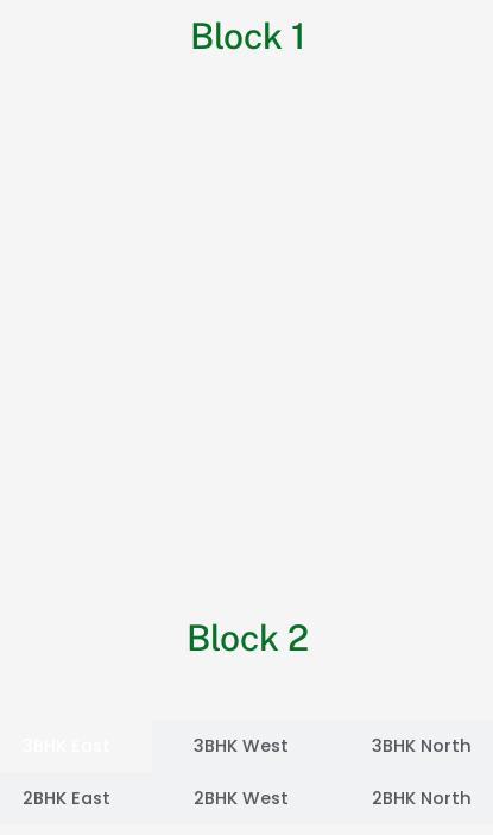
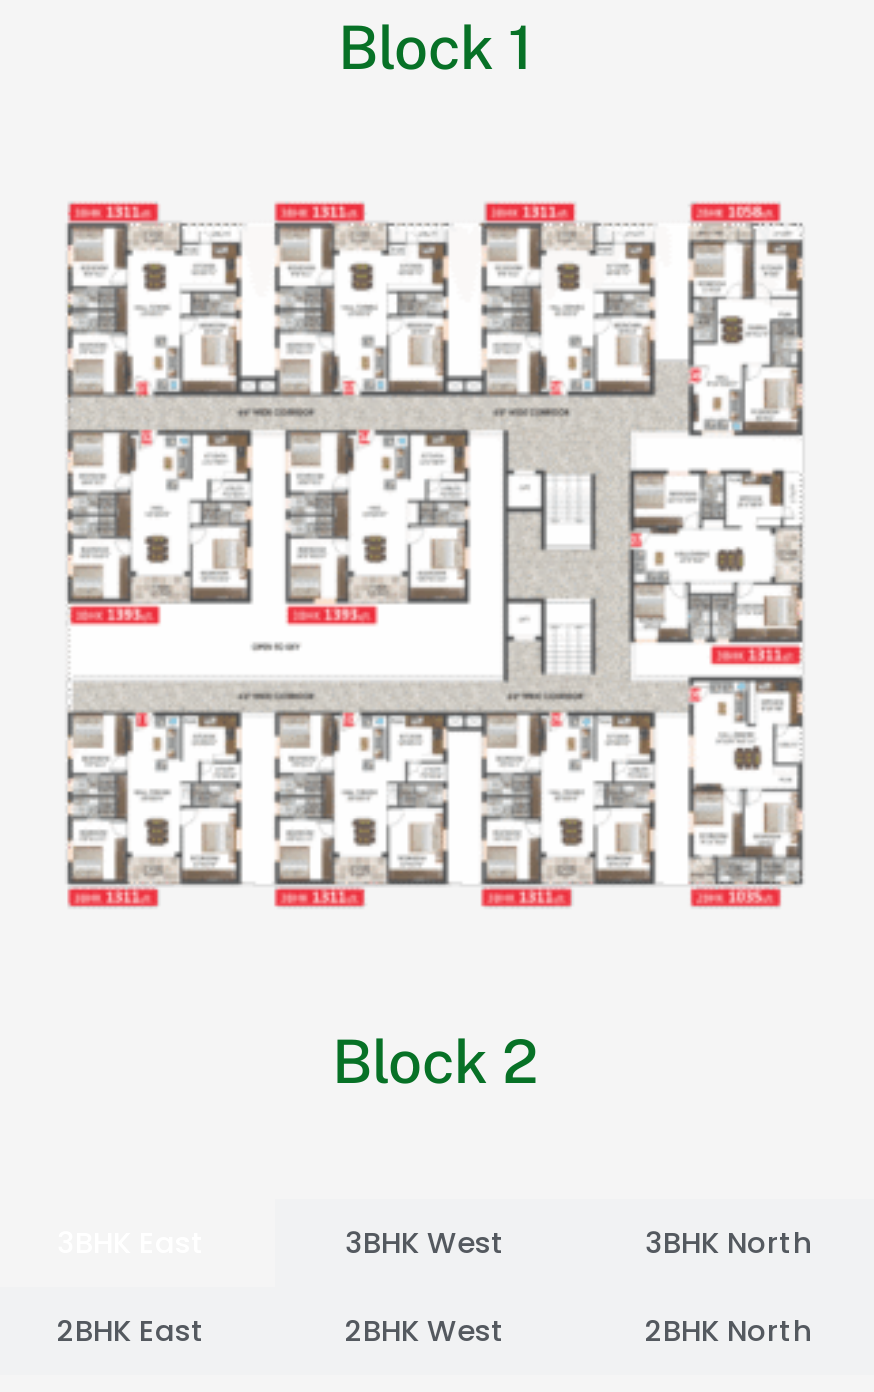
+ [image]
